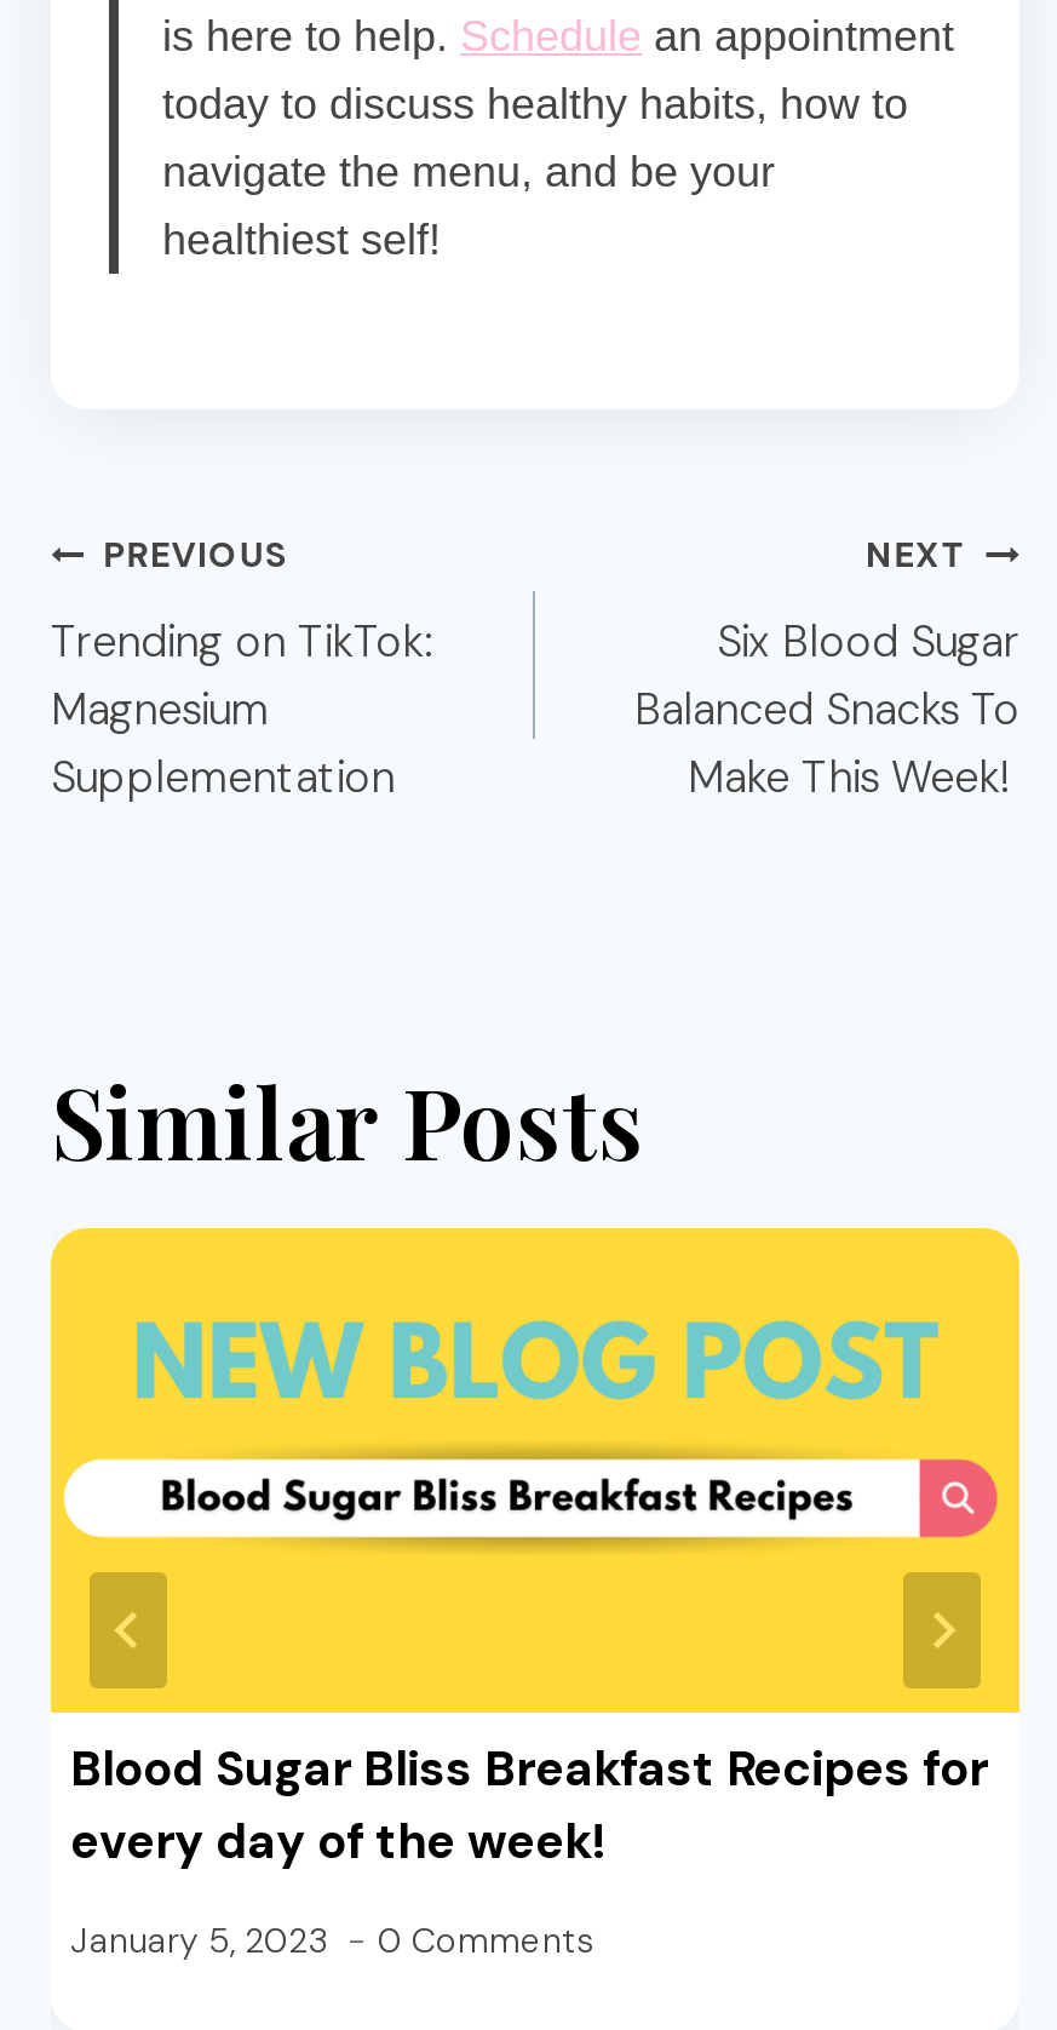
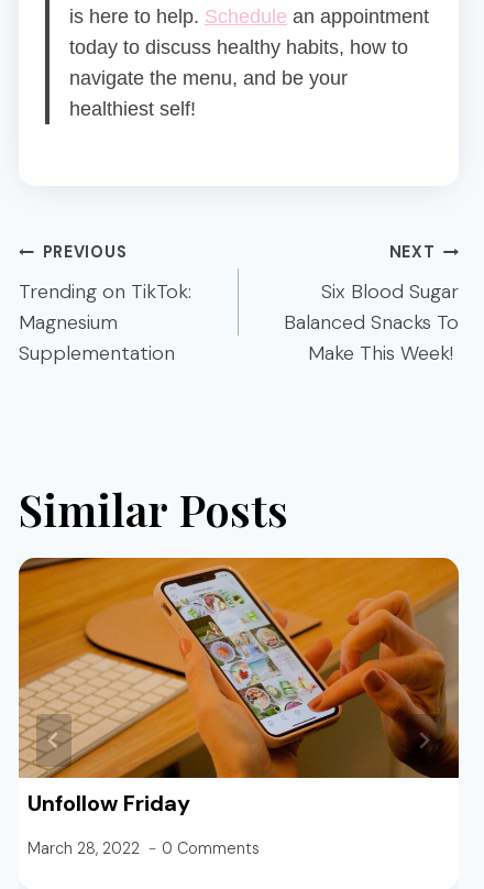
- [image]
- Blood Sugar Bliss Breakfast Recipes for
- every day of the week!
+ [image]
+ Unfollow Friday

- January 5, 2023
+ March 28, 2022
